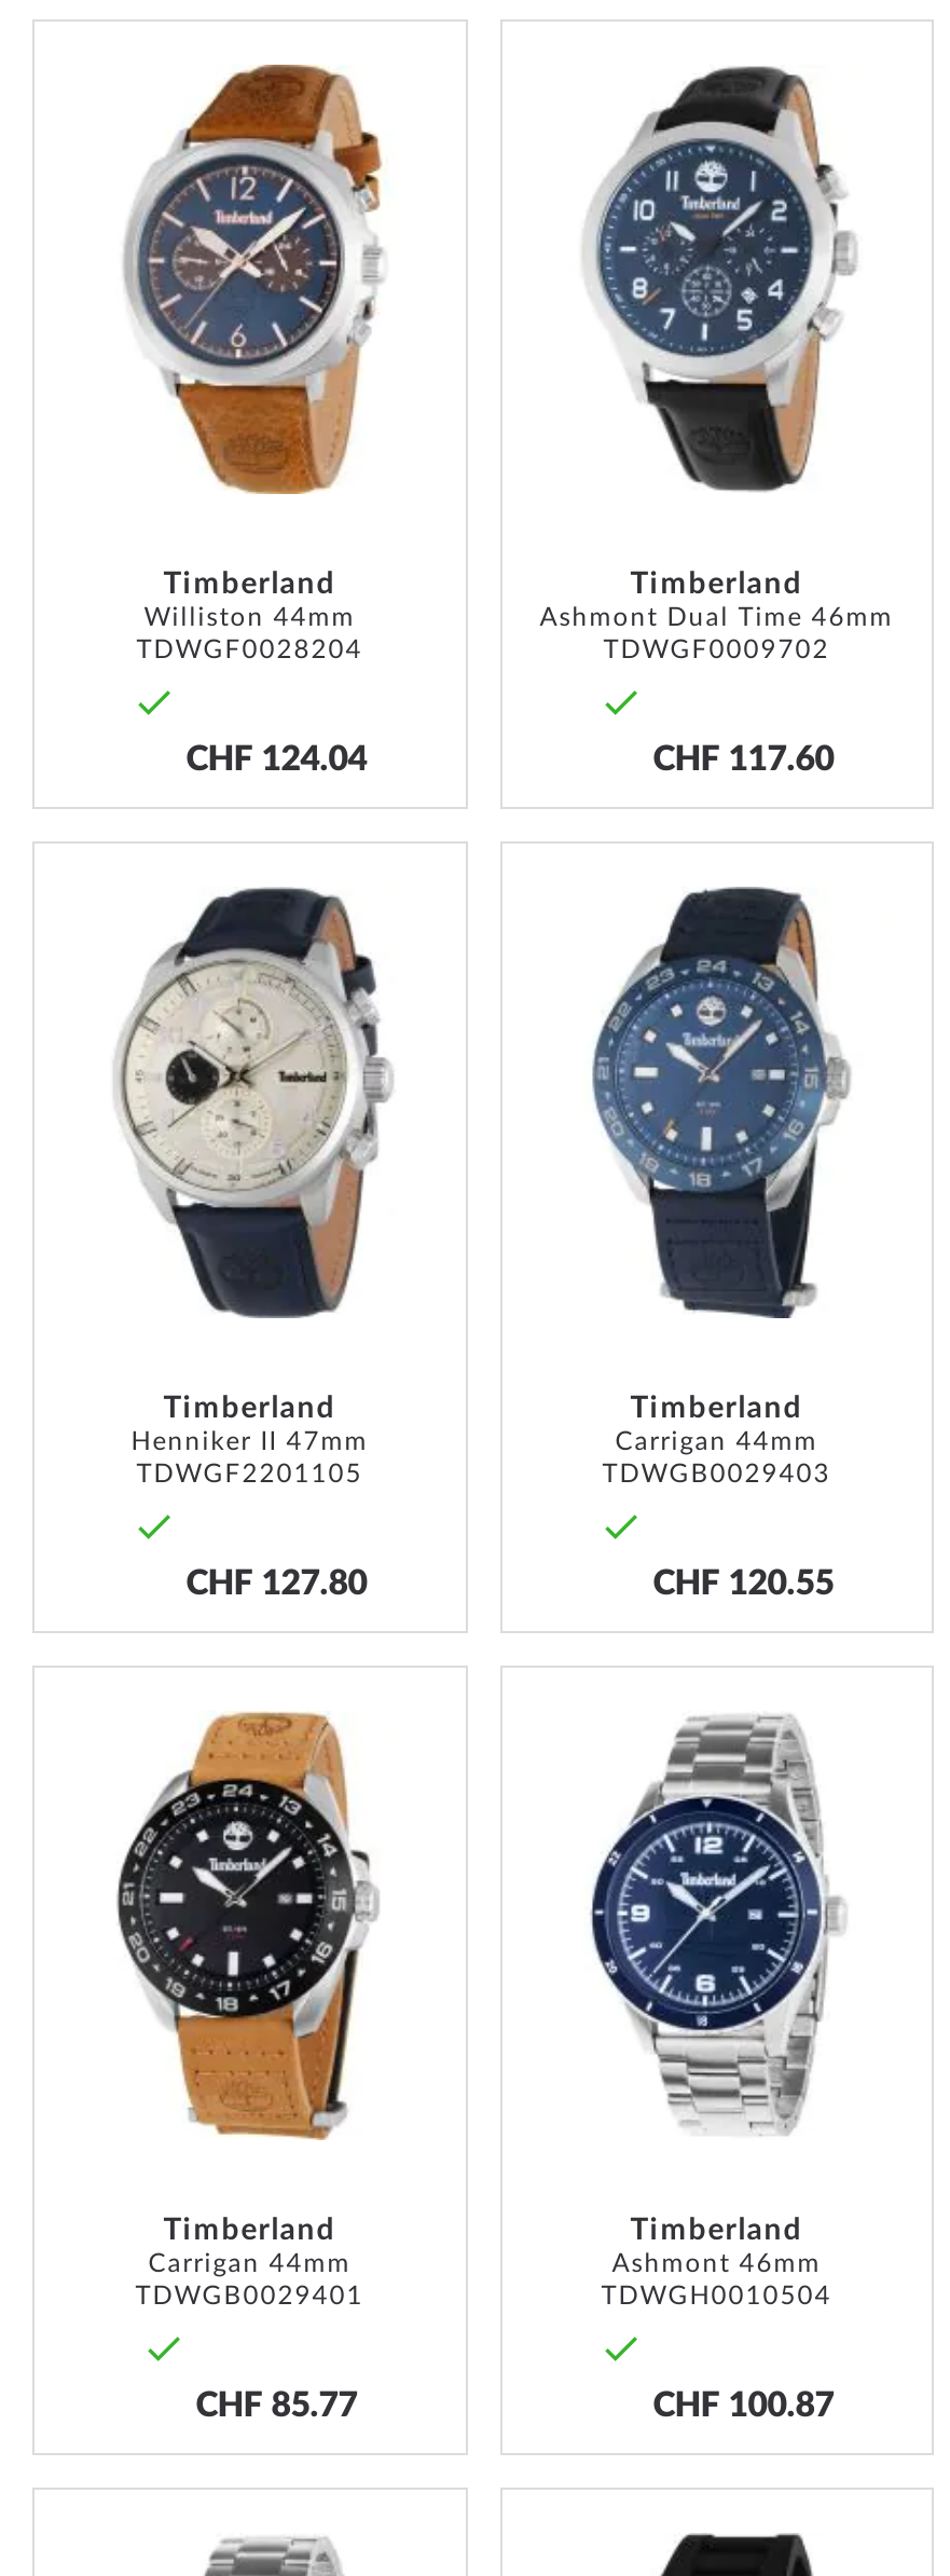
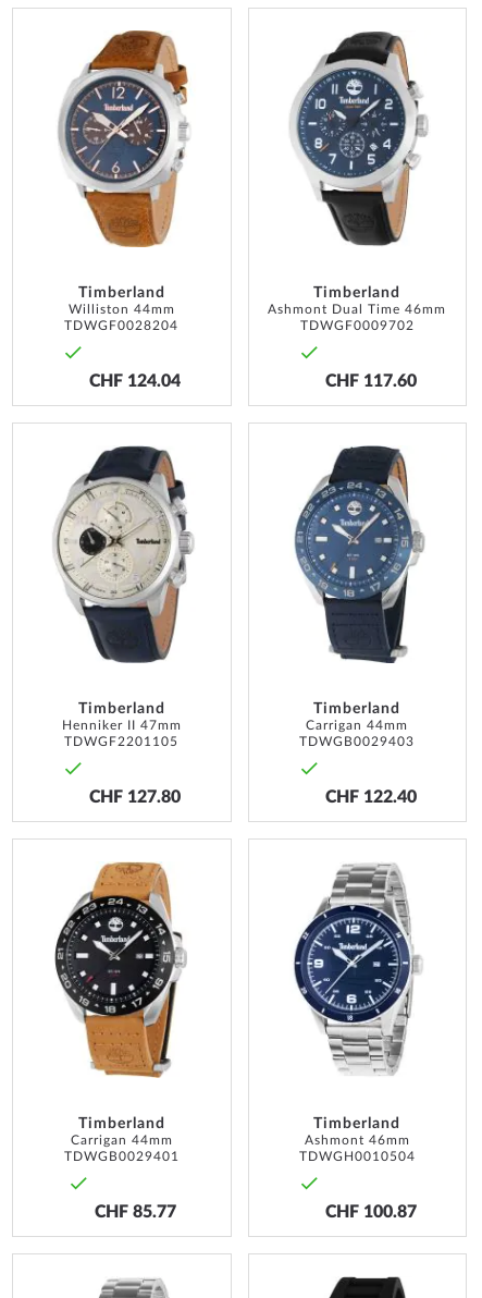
- CHF 120.55
+ CHF 122.40
